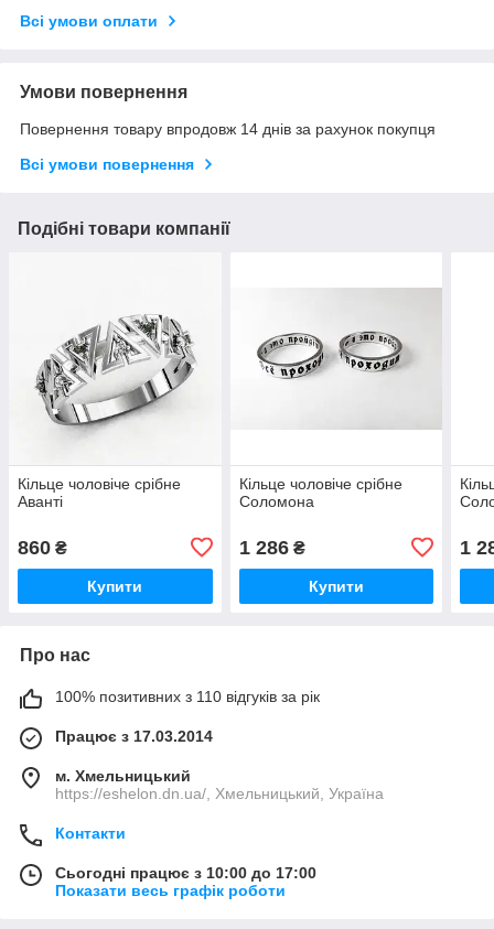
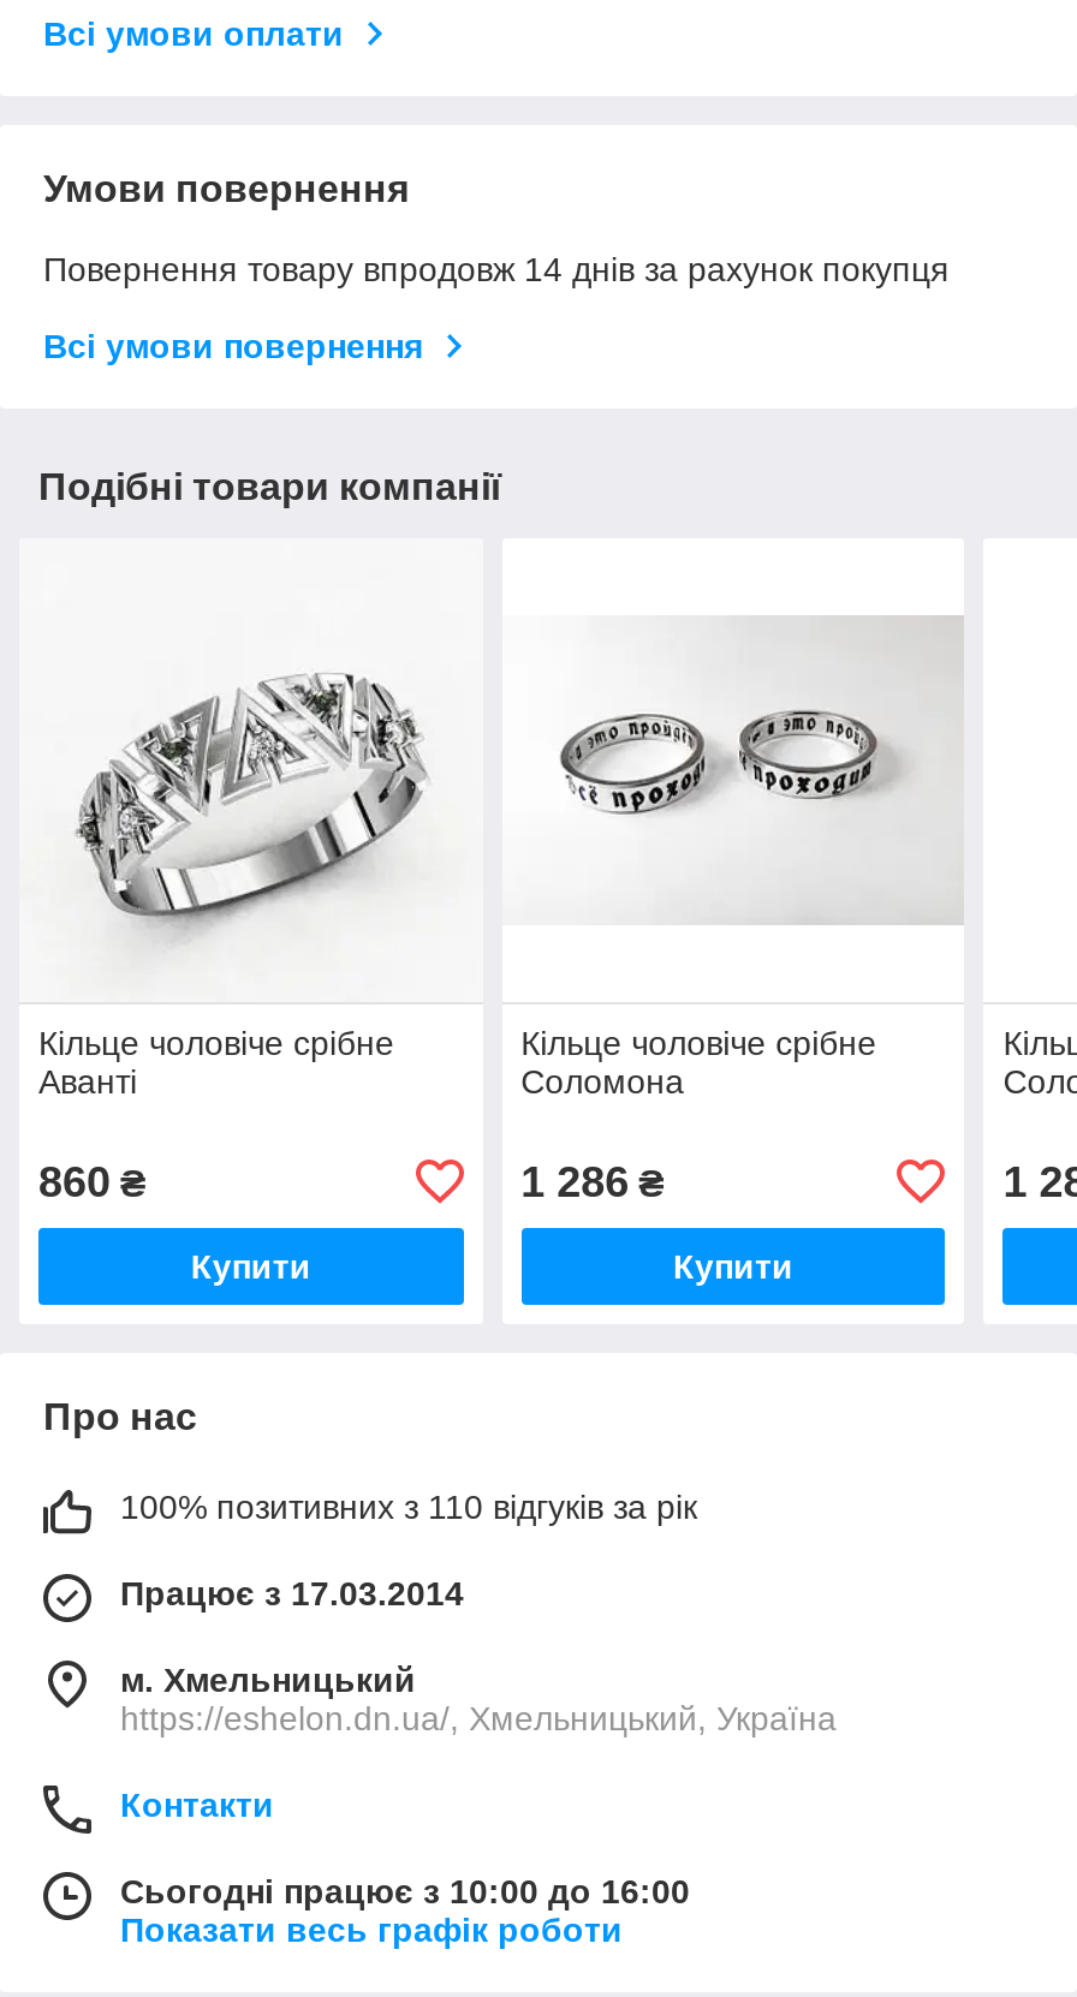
- Сьогодні працює з 10:00 до 17:00
+ Сьогодні працює з 10:00 до 16:00
